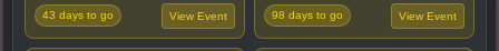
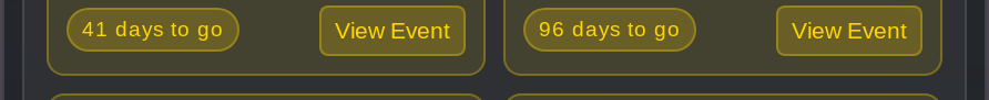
- 43 days to go
+ 41 days to go

- 98 days to go
+ 96 days to go
